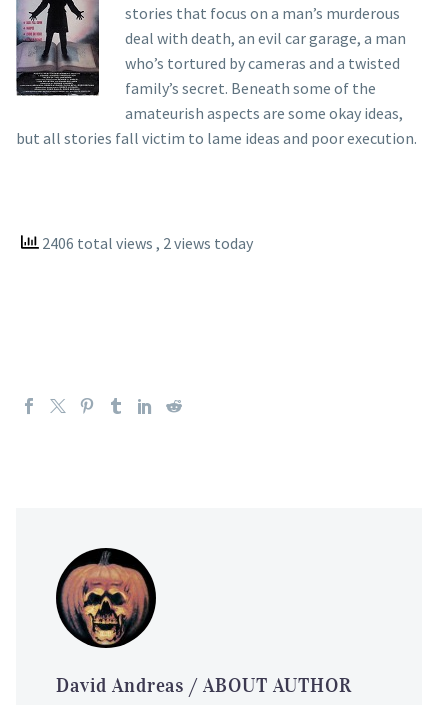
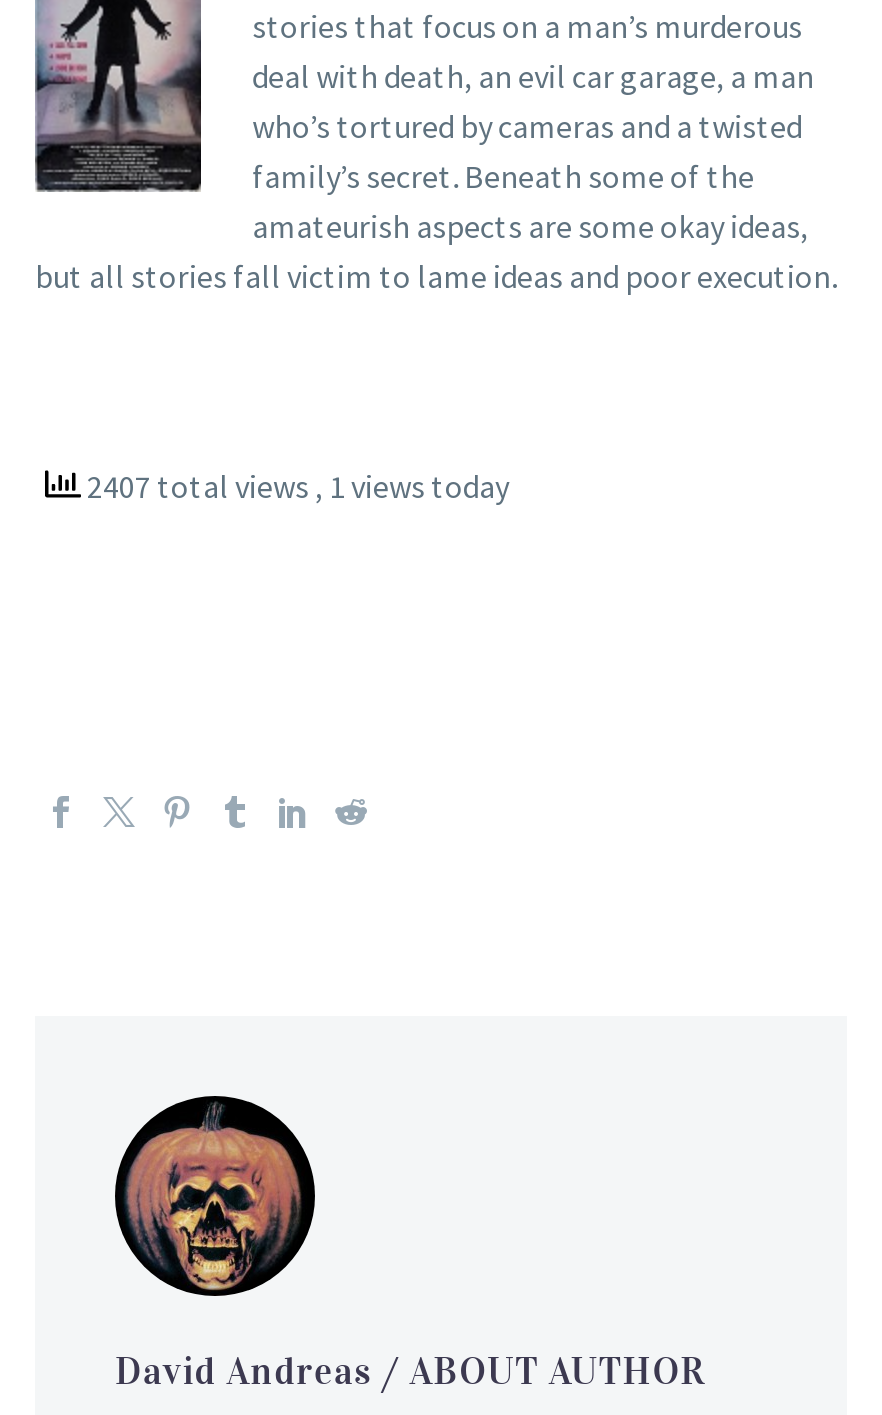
- 2406 total views, 2 views today
+ 2407 total views, 1 views today
